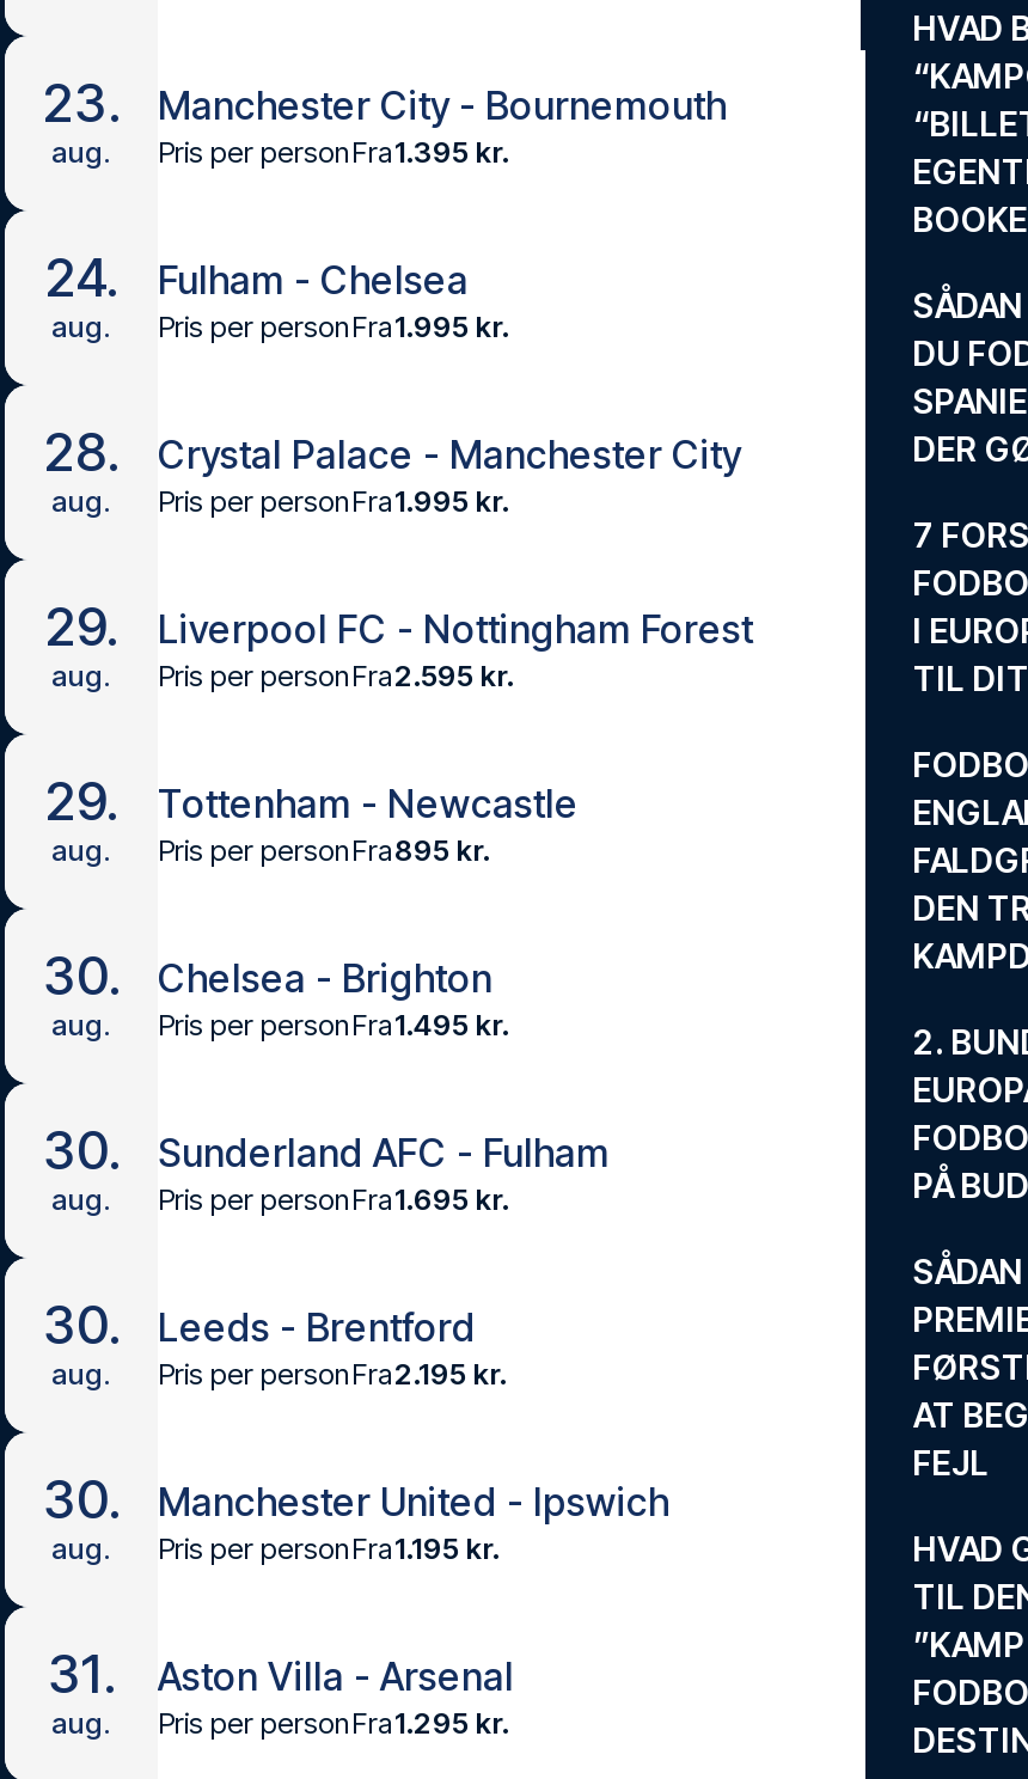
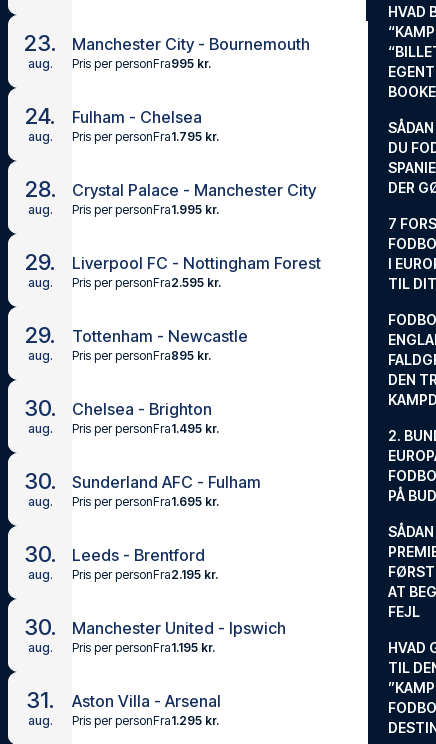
- Pris per personFra1.395 kr.
+ Pris per personFra995 kr.

- Pris per personFra1.995 kr.
+ Pris per personFra1.795 kr.
